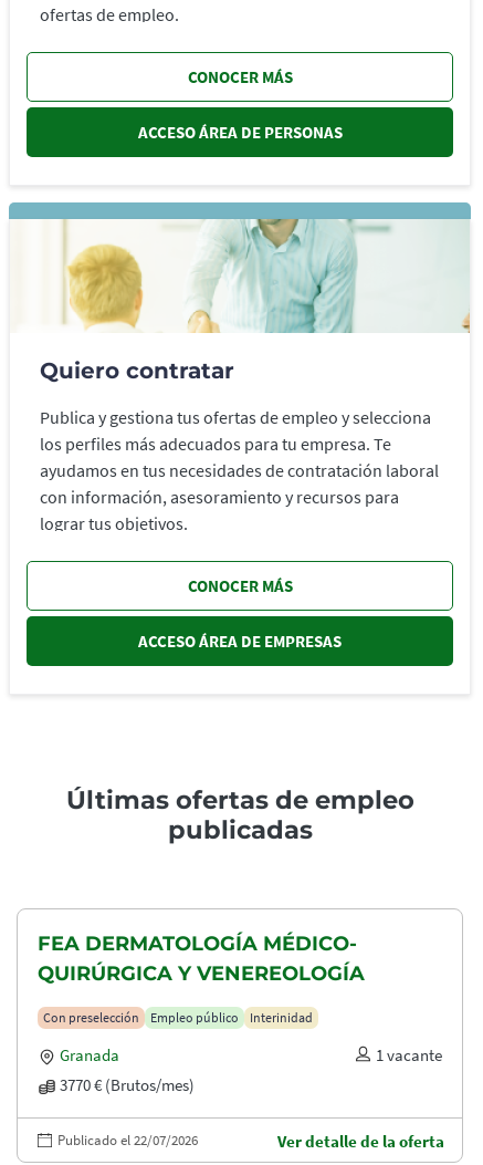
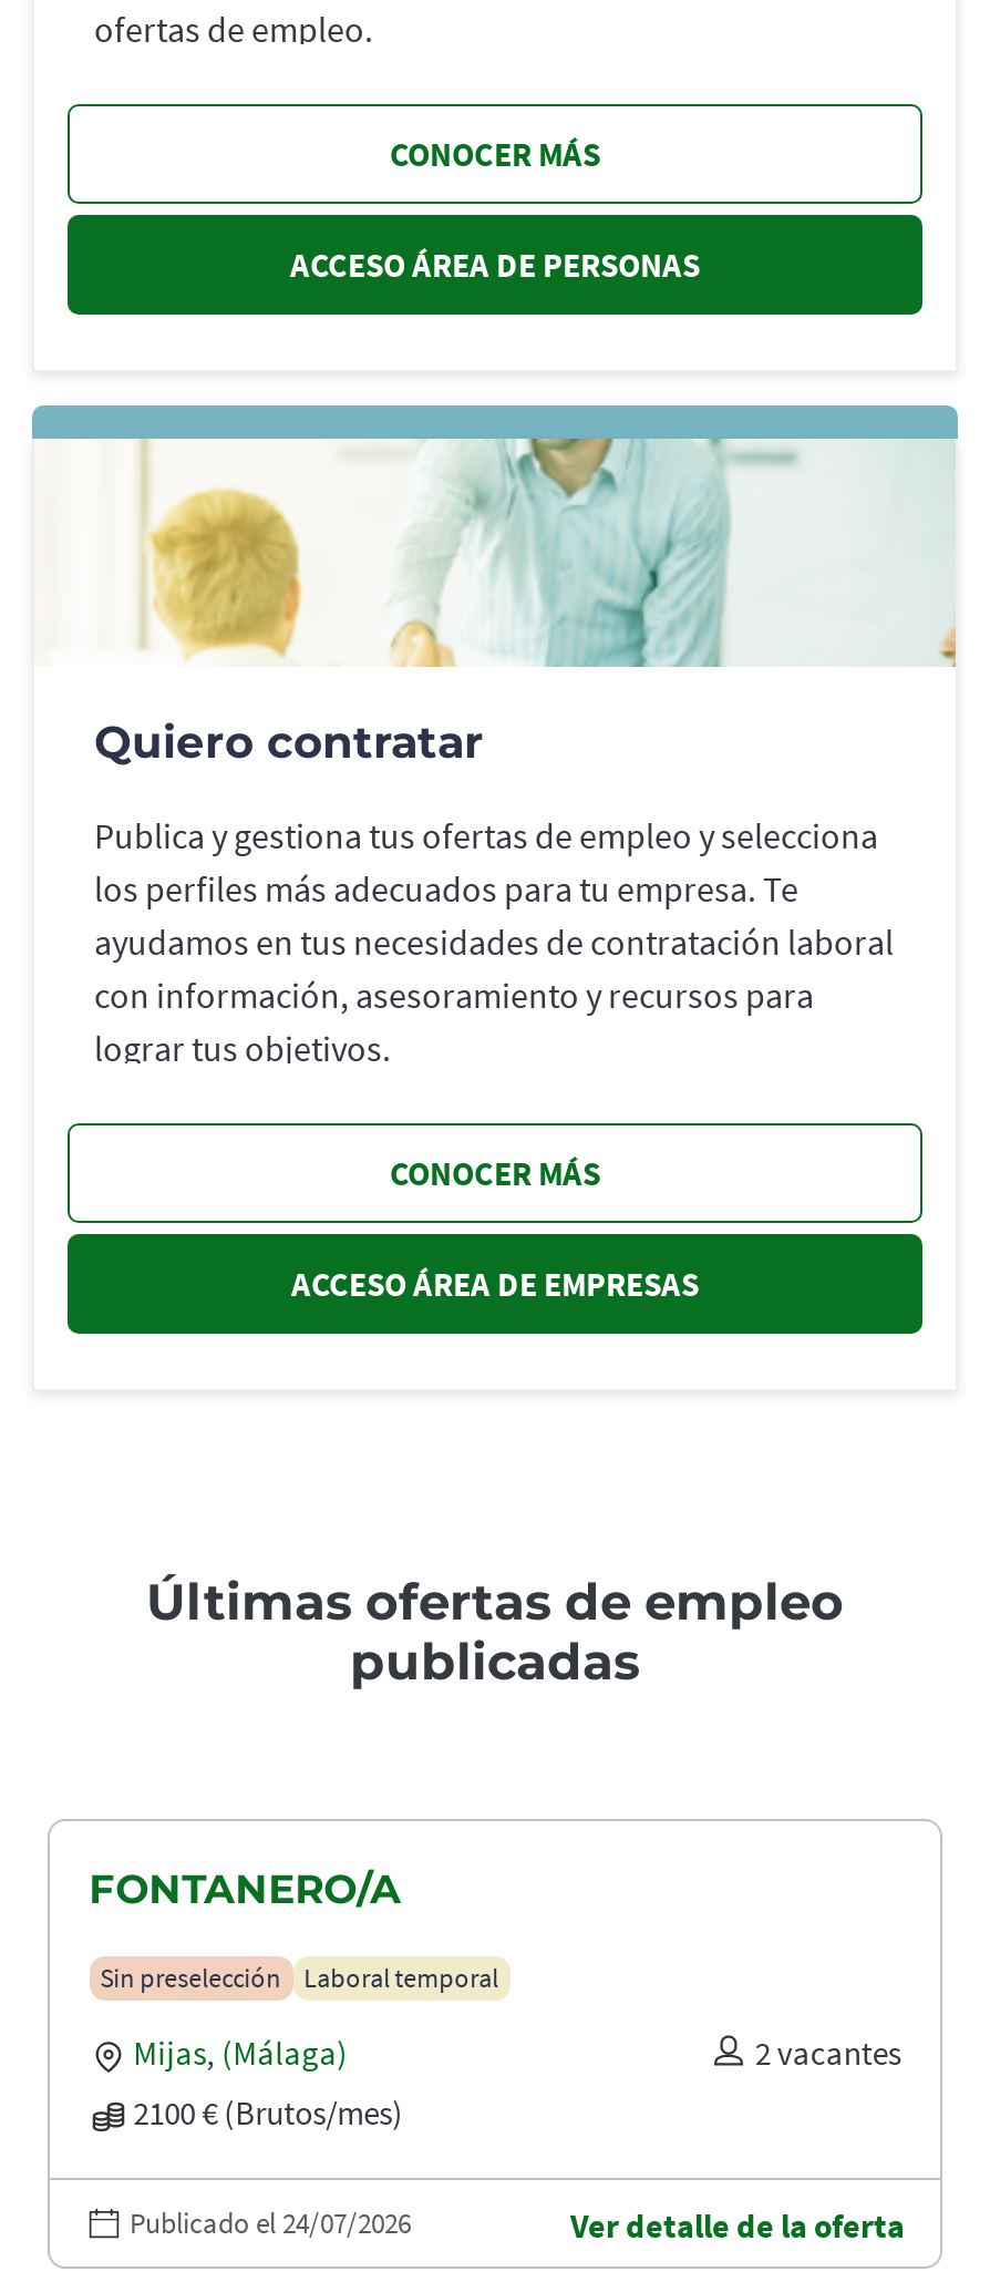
- FEA DERMATOLOGÍA MÉDICO-
- QUIRÚRGICA Y VENEREOLOGÍA
+ FONTANERO/A

- Con preselección
- Empleo público
- Interinidad
+ Sin preselección
+ Laboral temporal

- Granada
- 1 vacante
- 3770 € (Brutos/mes)
+ Mijas, (Málaga)
+ 2 vacantes
+ 2100 € (Brutos/mes)

- Publicado el 22/07/2026
+ Publicado el 24/07/2026
